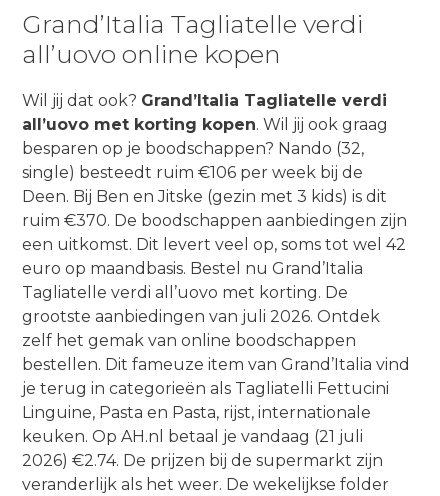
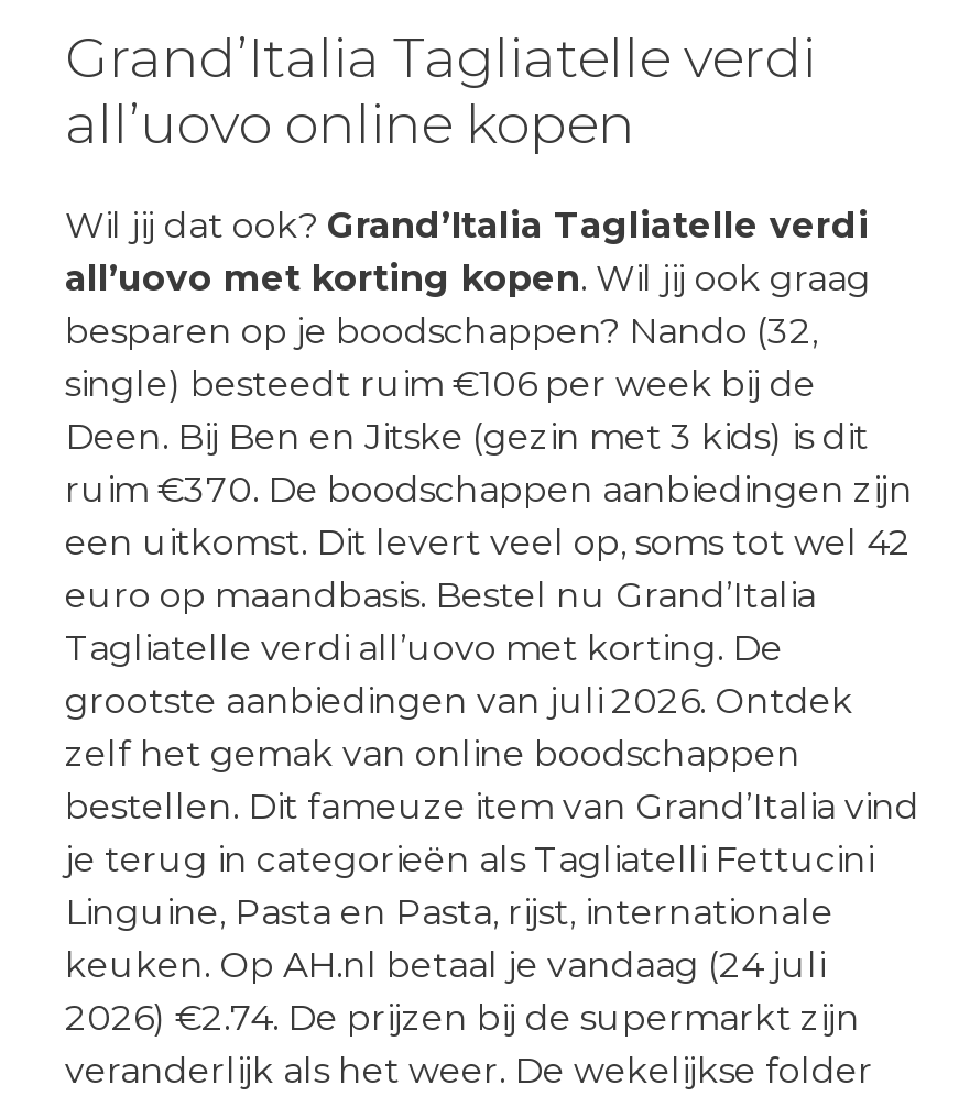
- keuken. Op AH.nl betaal je vandaag (21 juli
+ keuken. Op AH.nl betaal je vandaag (24 juli
